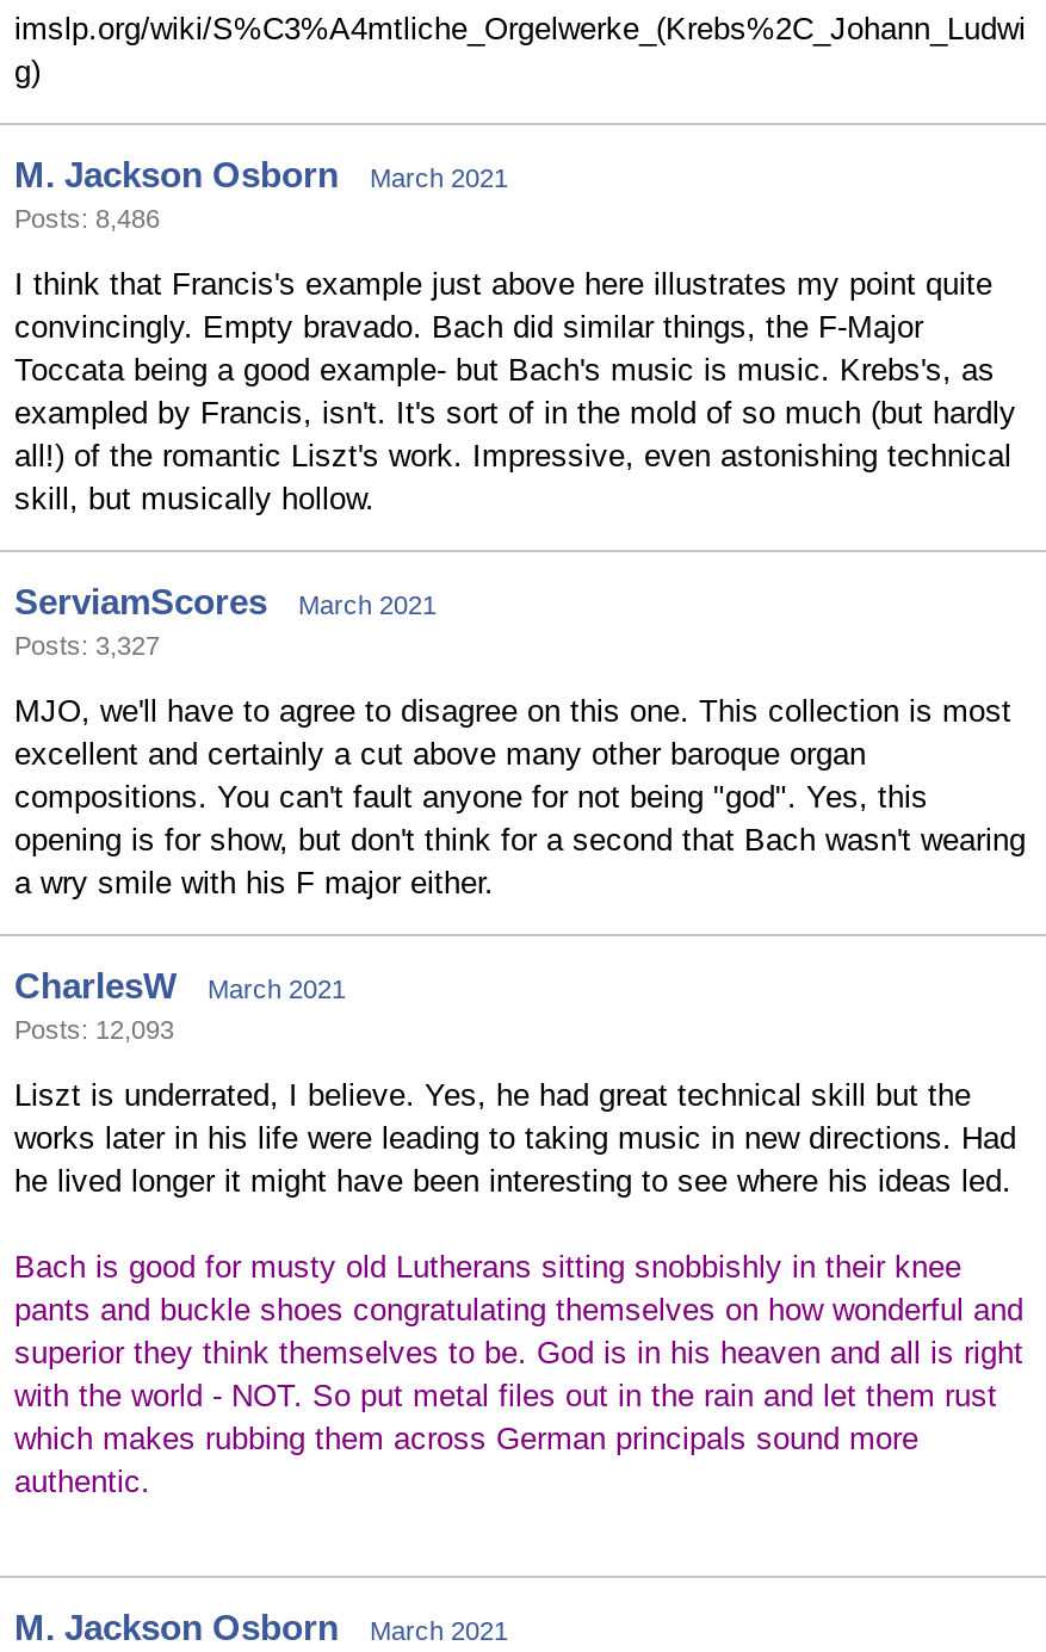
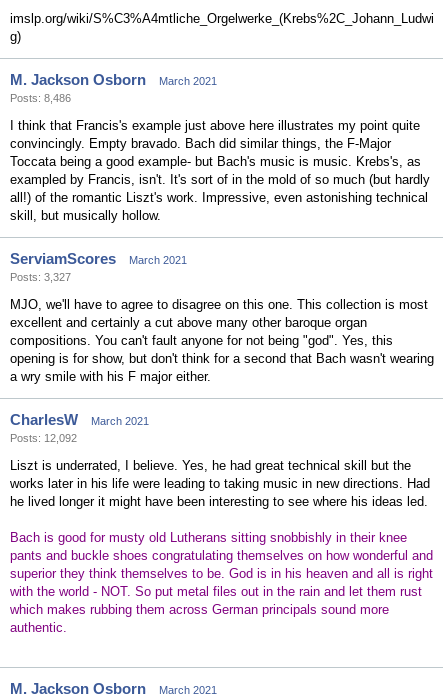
- Posts: 12,093
+ Posts: 12,092
